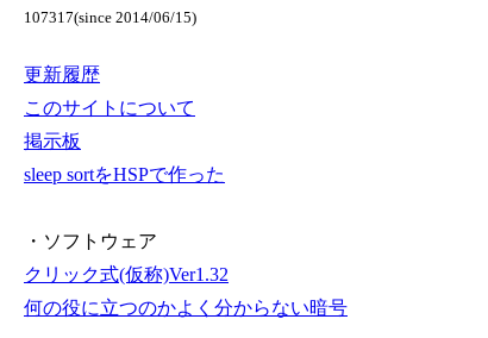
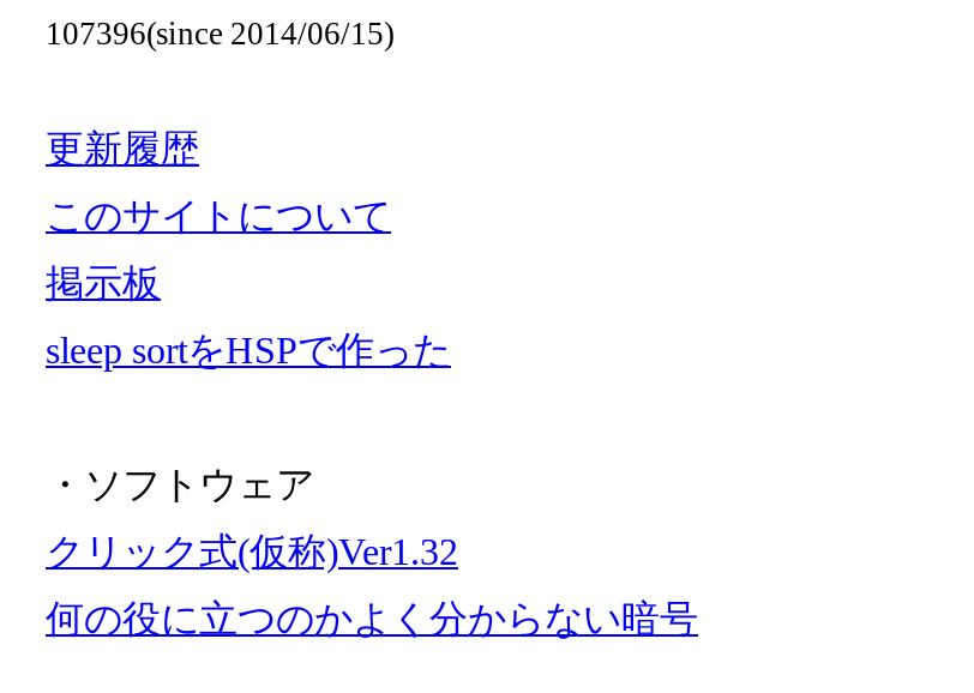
- 107317(since 2014/06/15)
+ 107396(since 2014/06/15)
